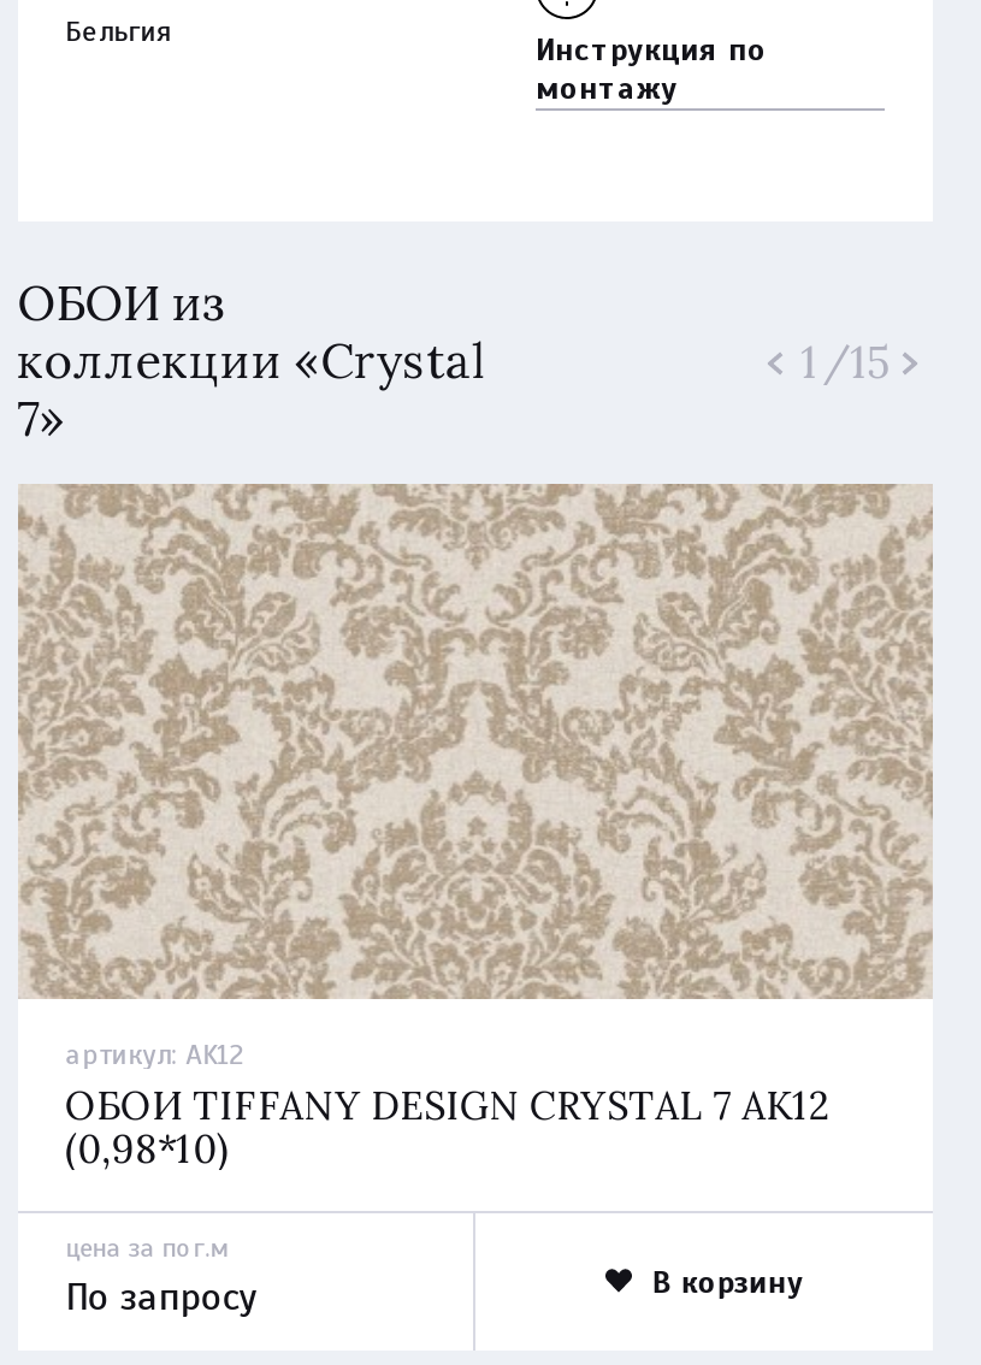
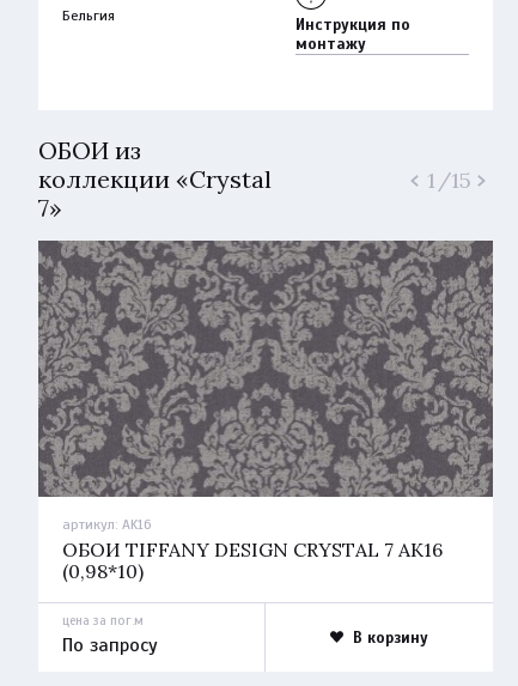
- [image]
- артикул: AK12
+ [image]
+ артикул: AK16

- ОБОИ TIFFANY DESIGN CRYSTAL 7 AK12
+ ОБОИ TIFFANY DESIGN CRYSTAL 7 AK16
